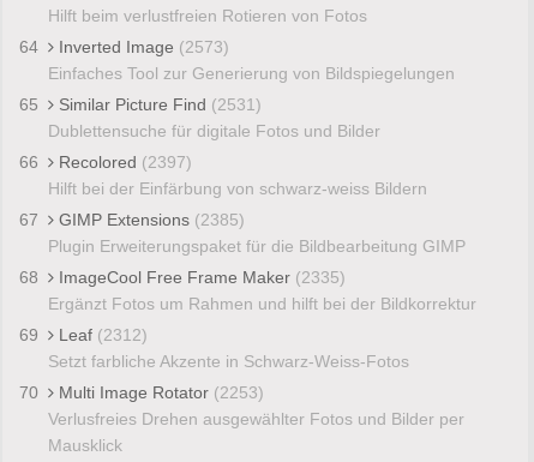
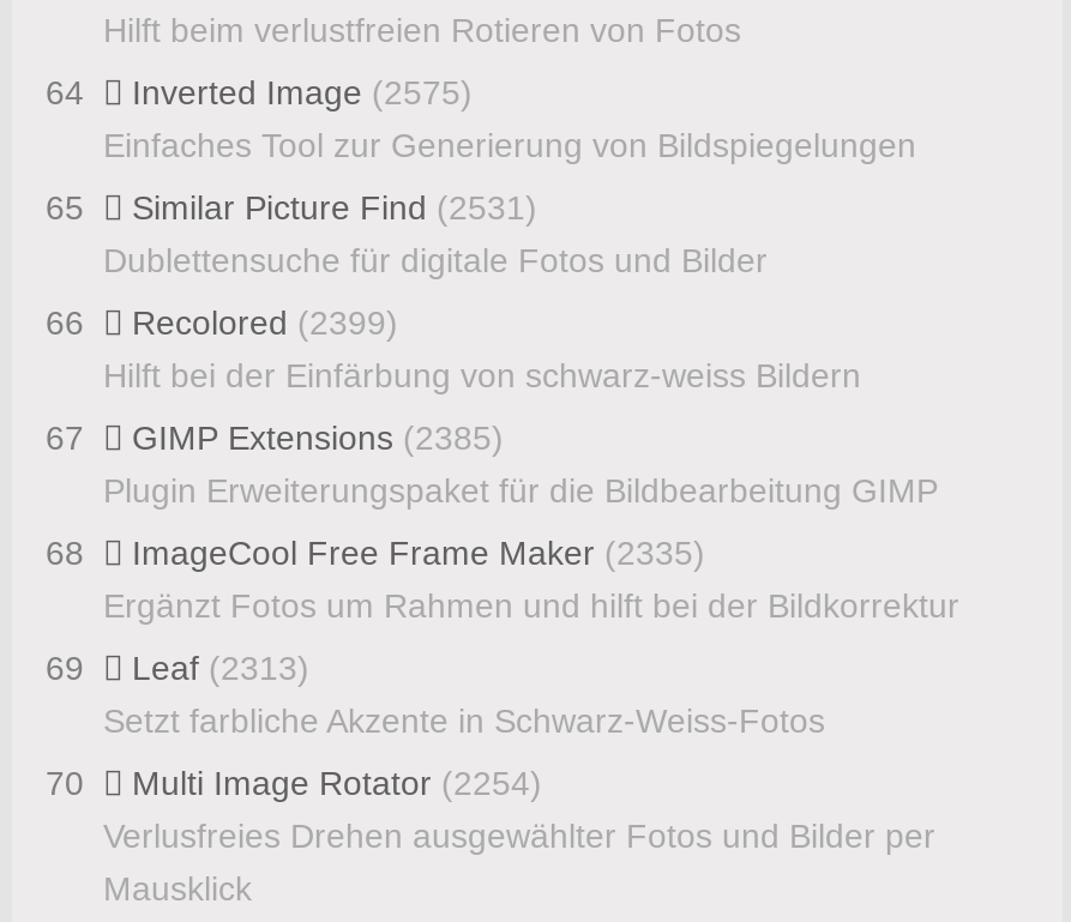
- Inverted Image (2573)
+ Inverted Image (2575)

- 66 Recolored (2397)
+ 66 Recolored (2399)

- 69 Leaf (2312)
+ 69 Leaf (2313)

- Multi Image Rotator (2253)
+ Multi Image Rotator (2254)
